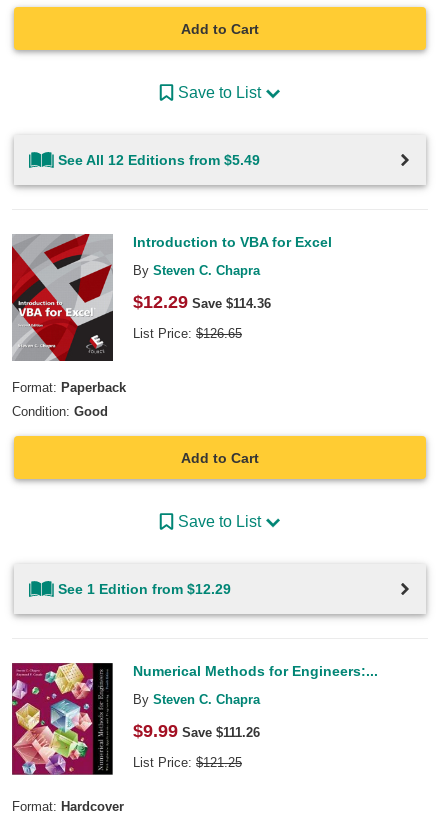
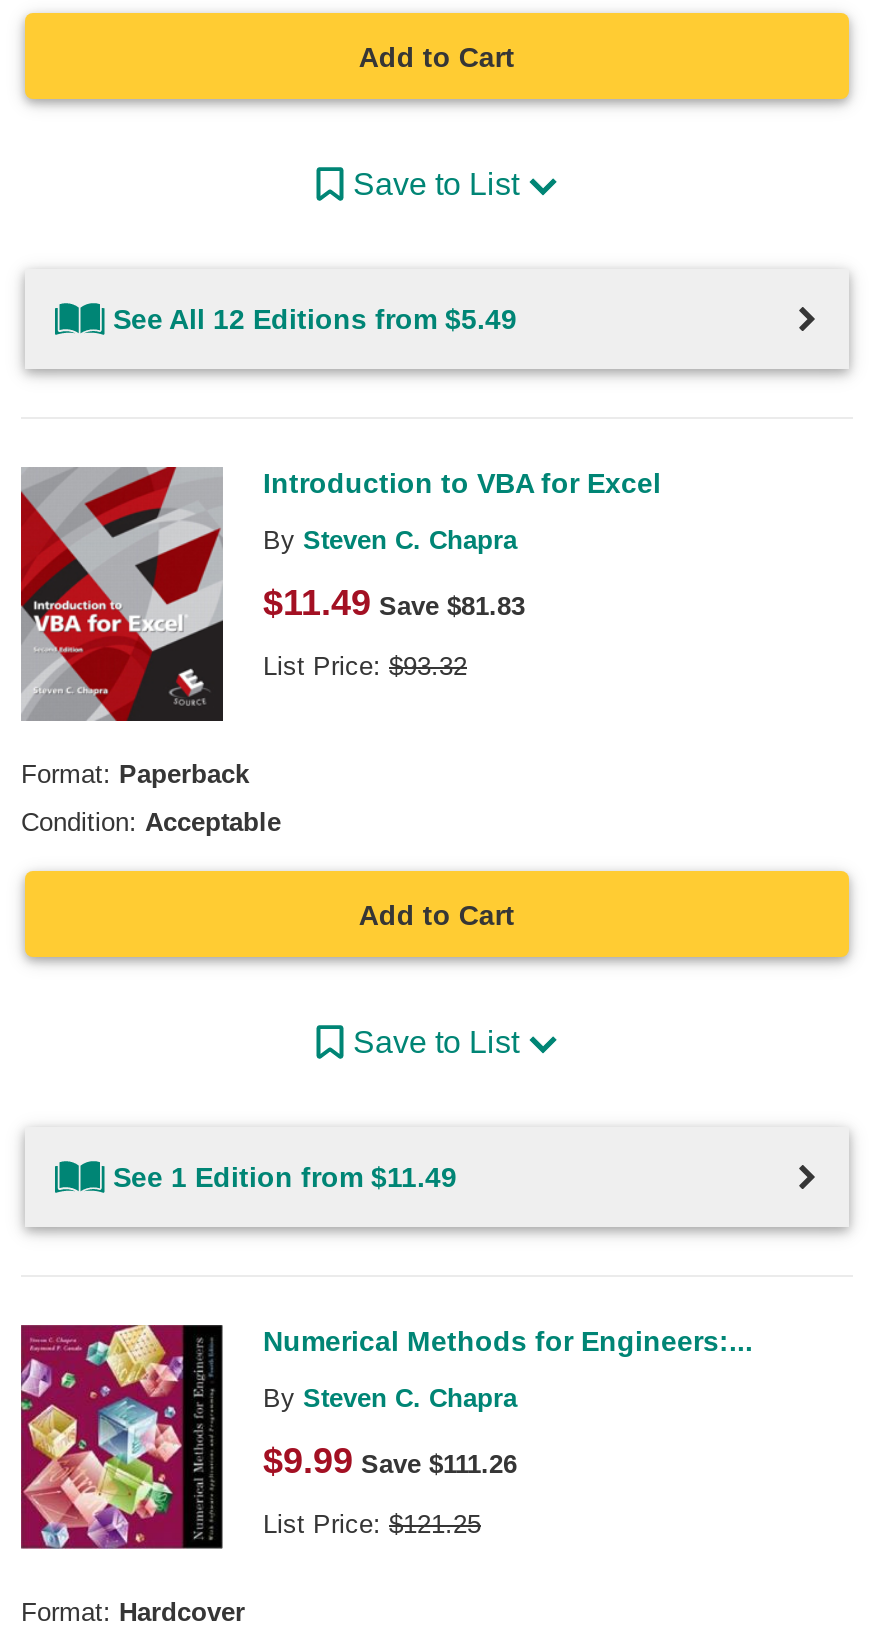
- $12.29 Save $114.36
+ $11.49 Save $81.83

- List Price: $126.65
+ List Price: $93.32

- Condition: Good
+ Condition: Acceptable

- See 1 Edition from $12.29
+ See 1 Edition from $11.49
